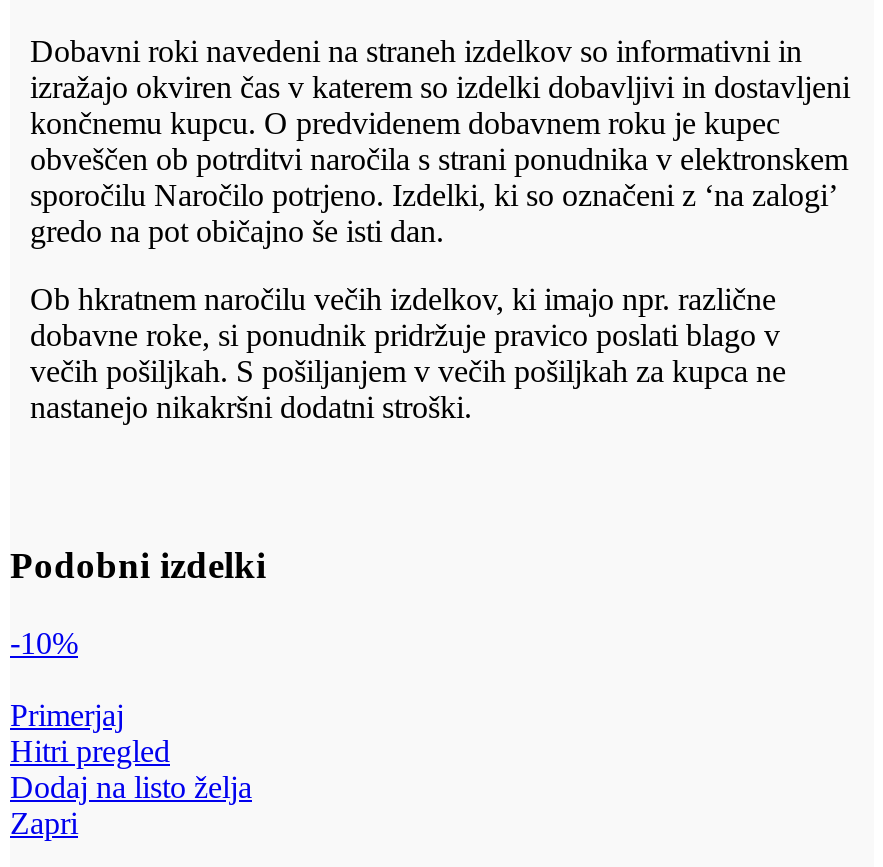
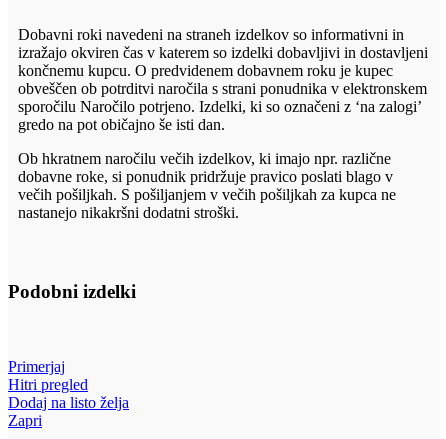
- -10%
